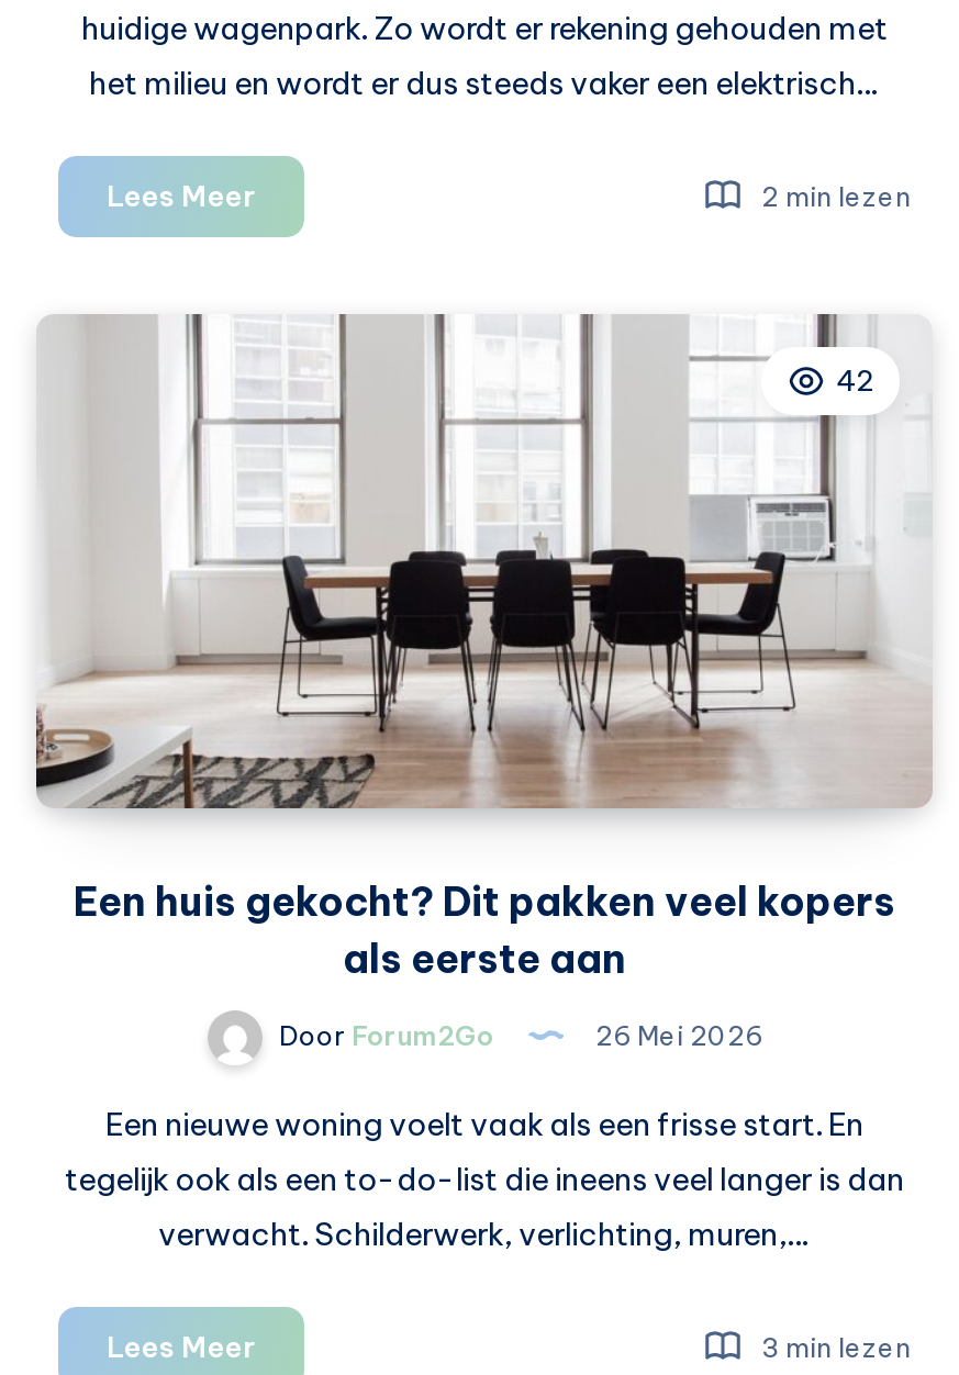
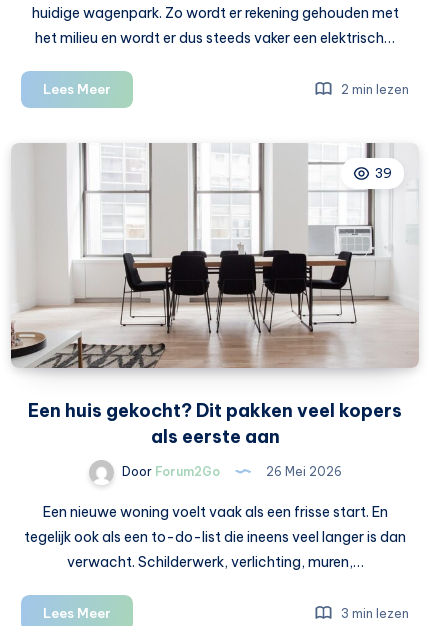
- 42
+ 39
